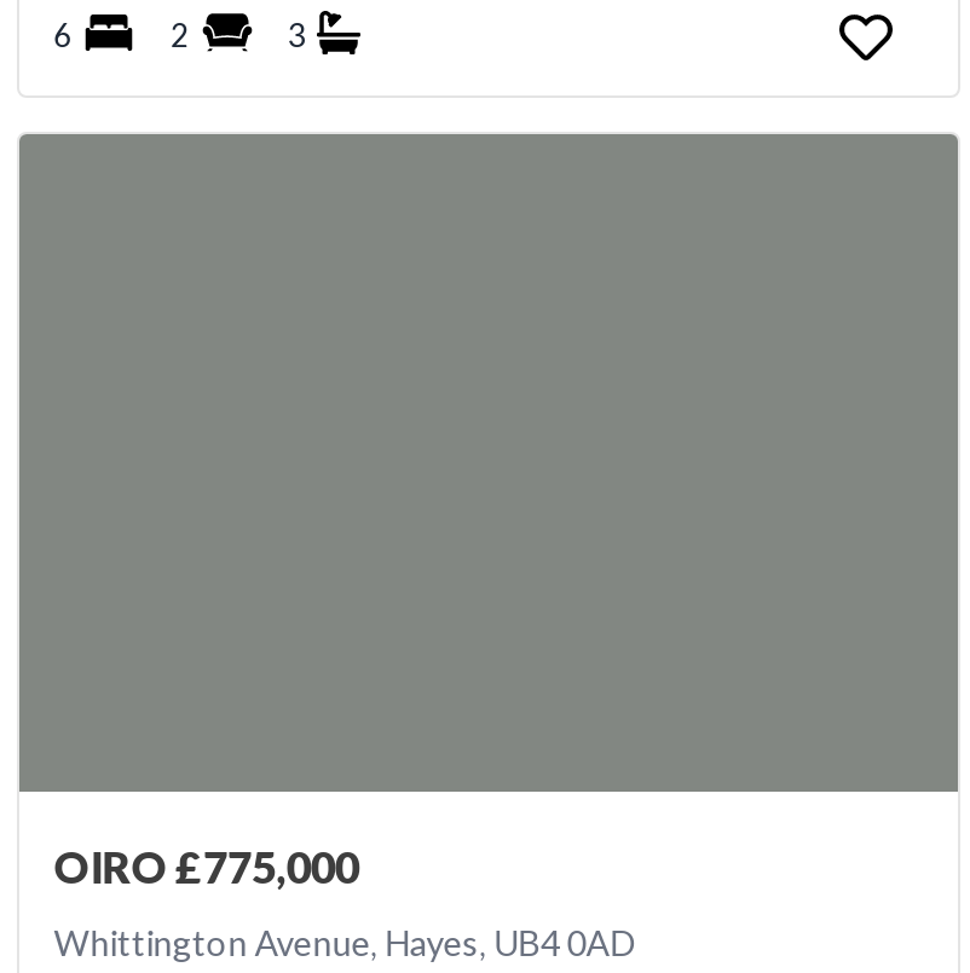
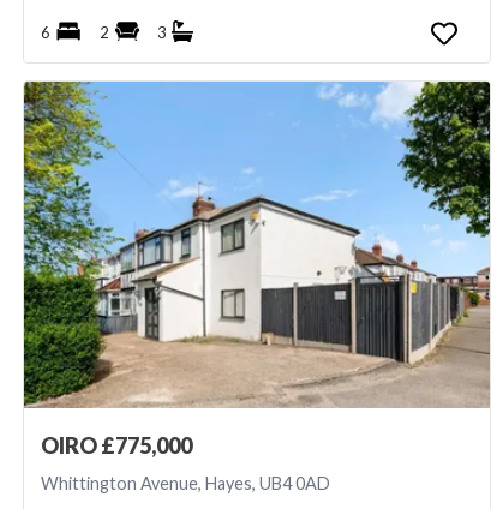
+ [image]
